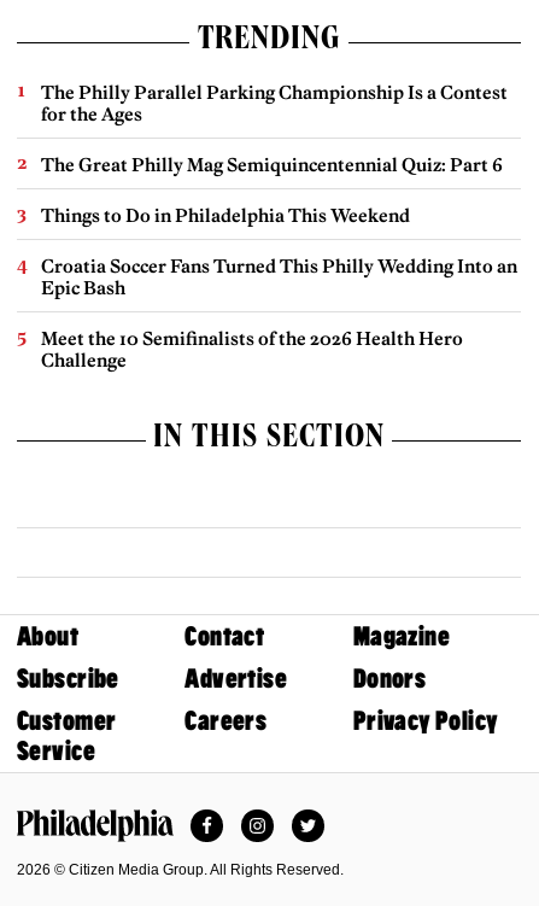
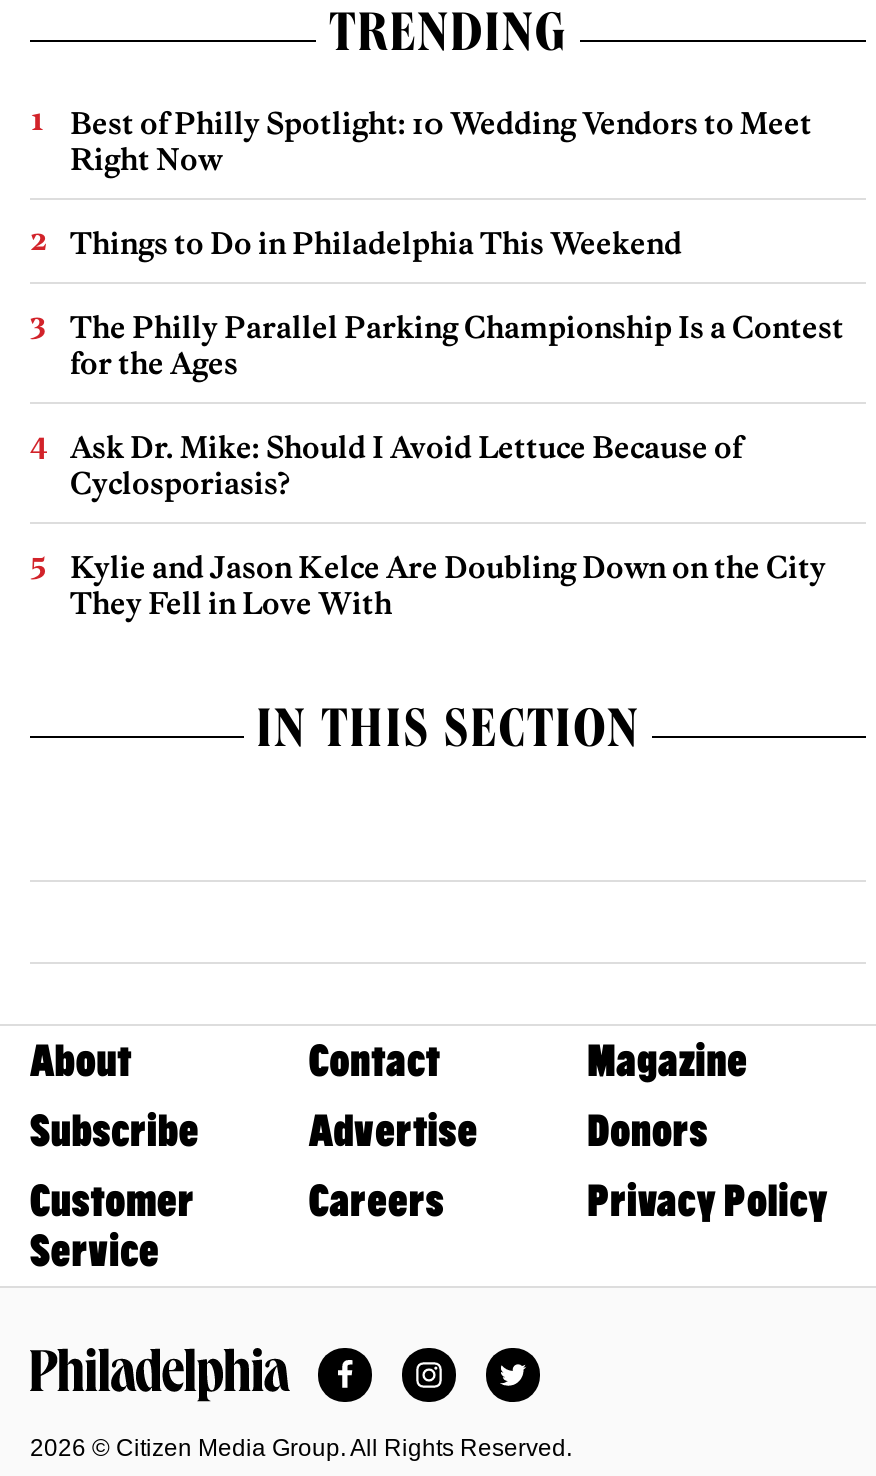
+ Best of Philly Spotlight: 10 Wedding Vendors to Meet
+ Right Now

moved down: The Philly Parallel Parking Championship Is a Contest | for the Ages

- The Great Philly Mag Semiquincentennial Quiz: Part 6
- Croatia Soccer Fans Turned This Philly Wedding Into an
- Epic Bash
- Meet the 10 Semifinalists of the 2026 Health Hero
- Challenge
+ Ask Dr. Mike: Should I Avoid Lettuce Because of
+ Cyclosporiasis?
+ Kylie and Jason Kelce Are Doubling Down on the City
+ They Fell in Love With

moved up: Things to Do in Philadelphia This Weekend
